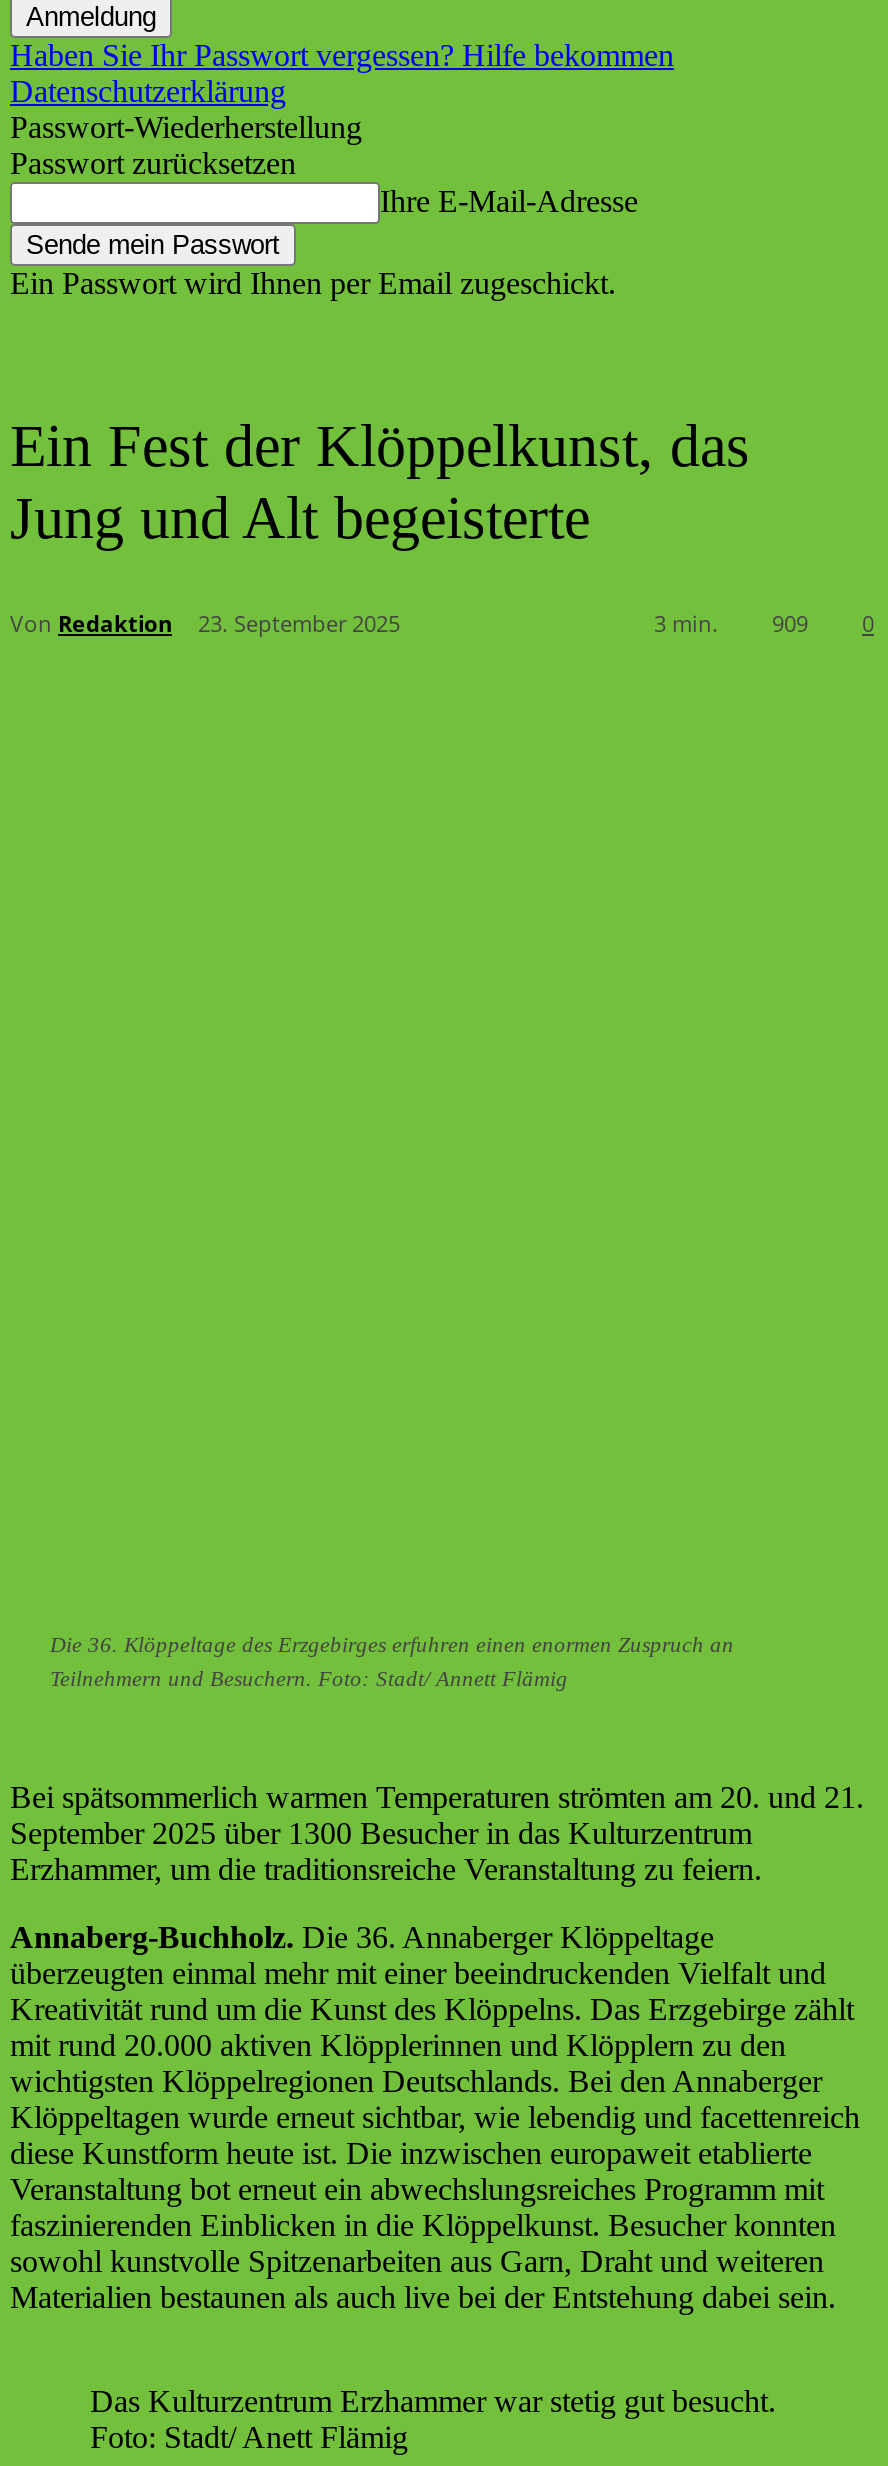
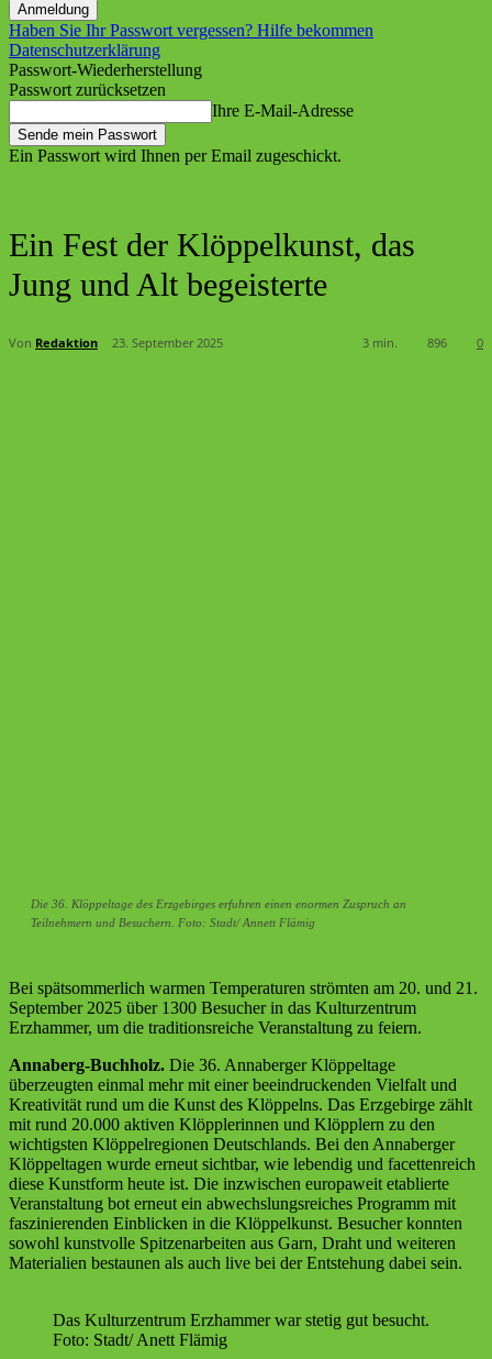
- 3 min. 909 0
+ 3 min. 896 0
